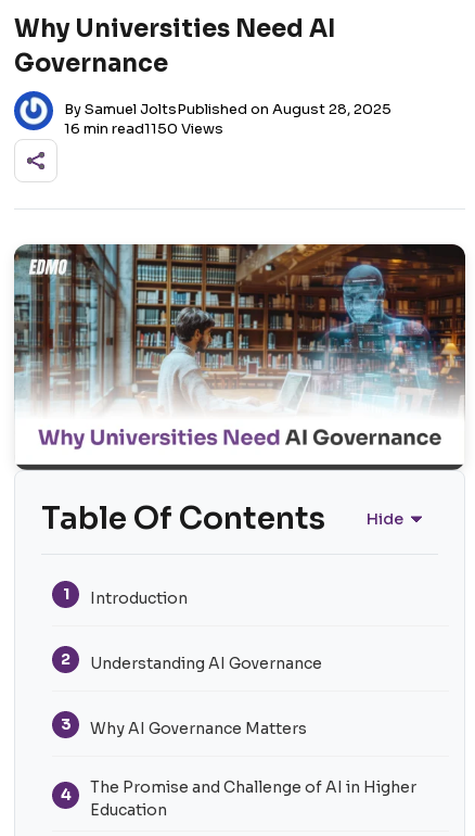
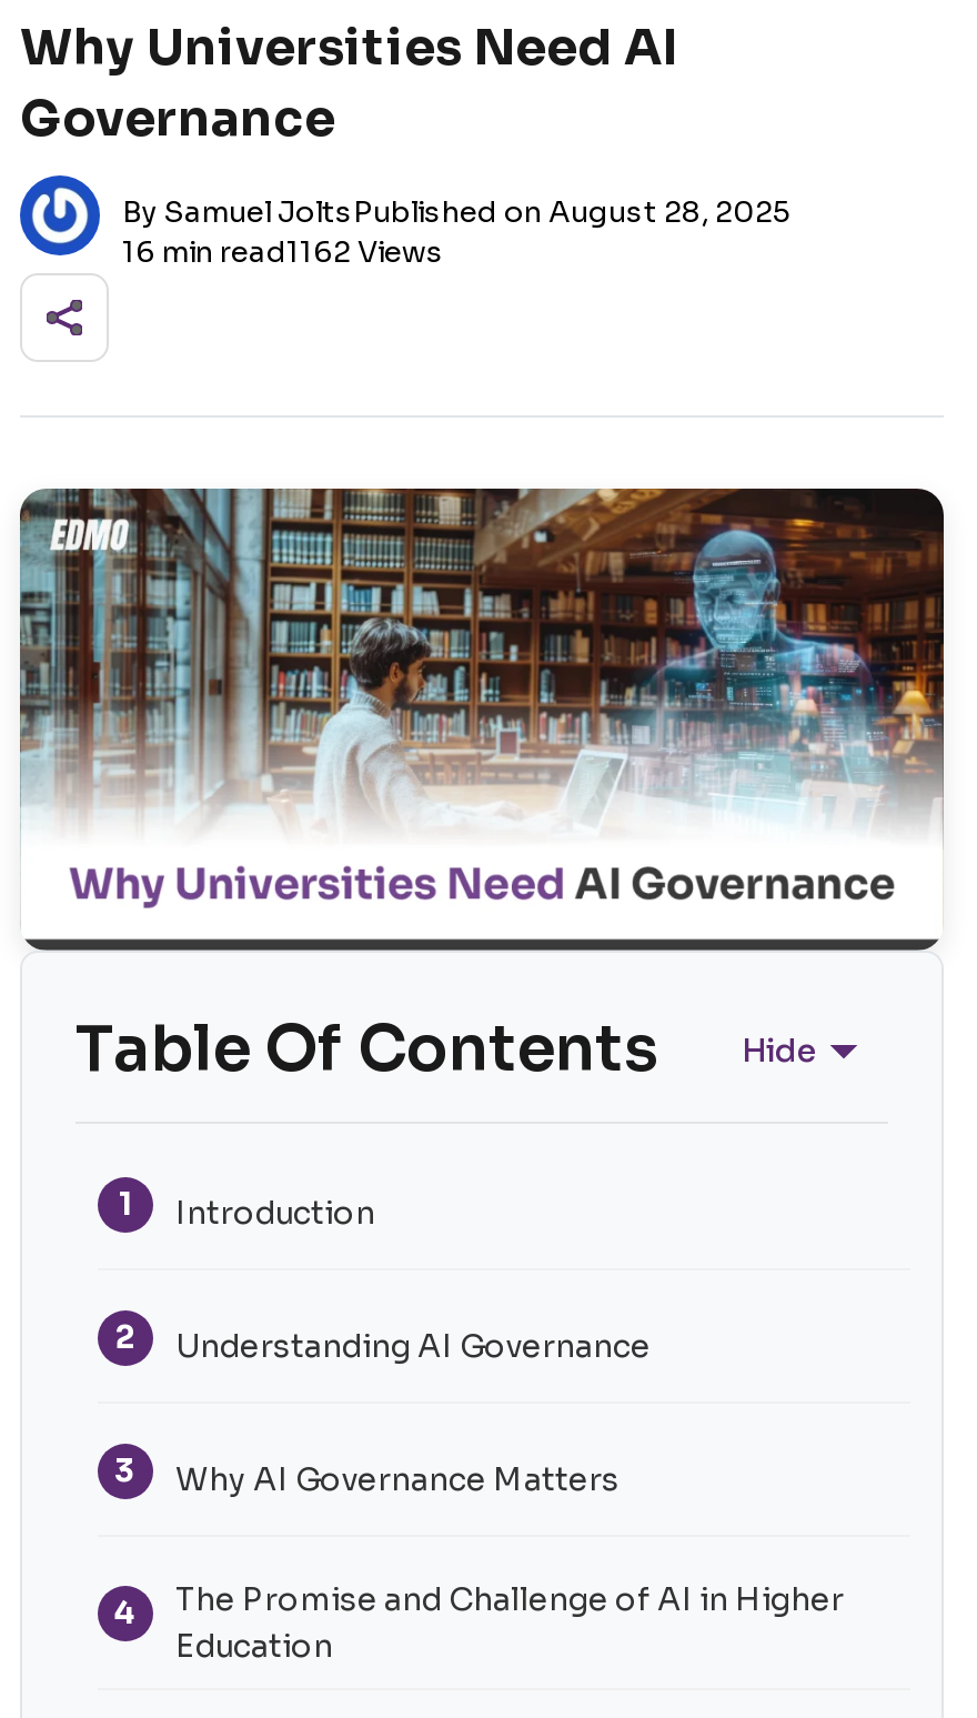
- 16 min read1150 Views
+ 16 min read1162 Views
